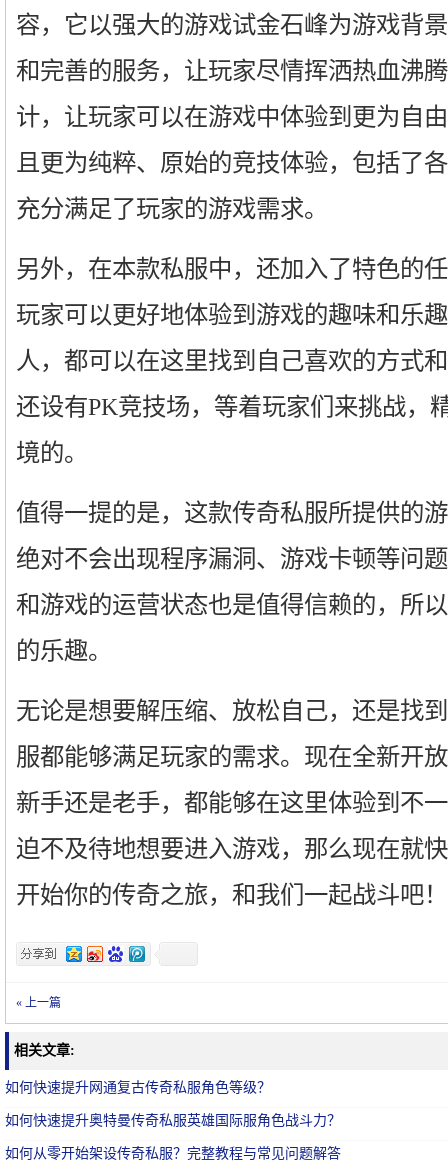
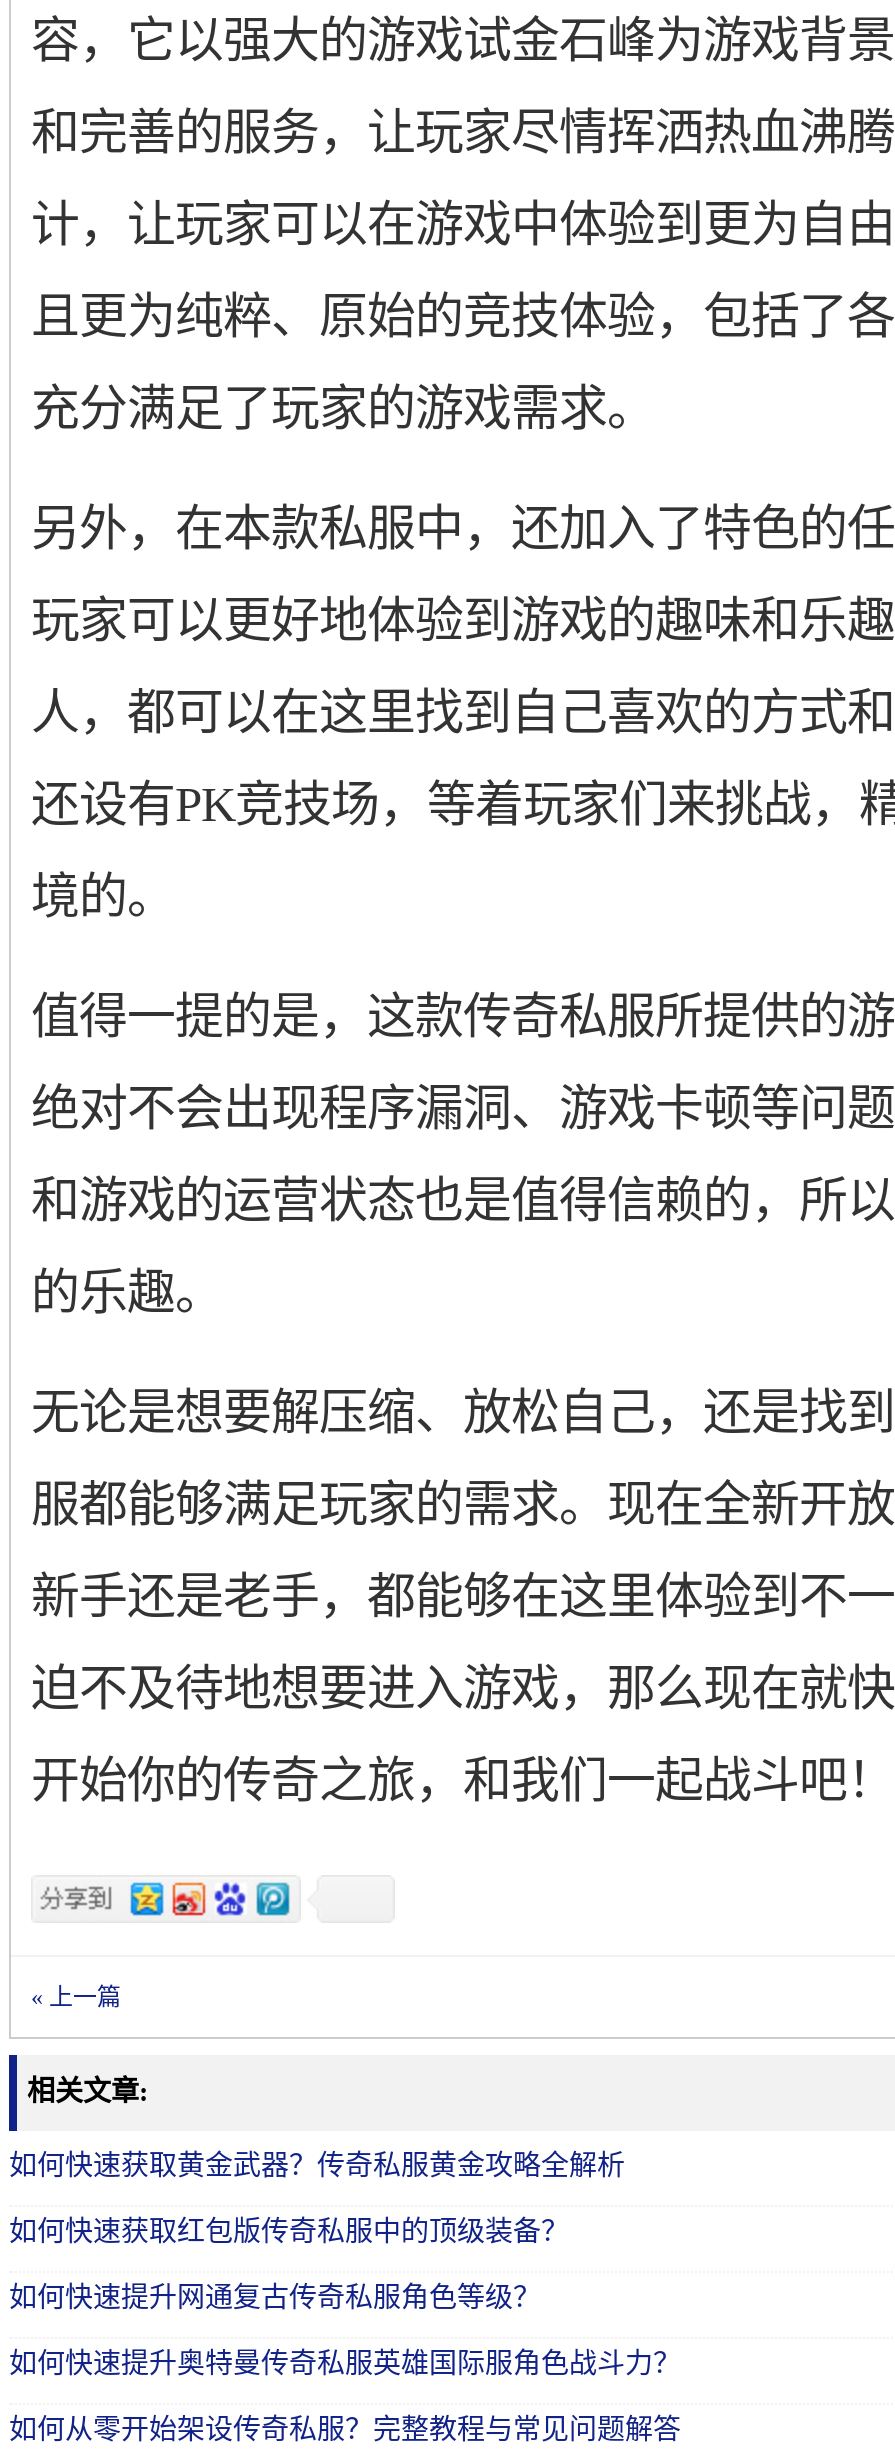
+ 如何快速获取黄金武器？传奇私服黄金攻略全解析
+ 如何快速获取红包版传奇私服中的顶级装备？
